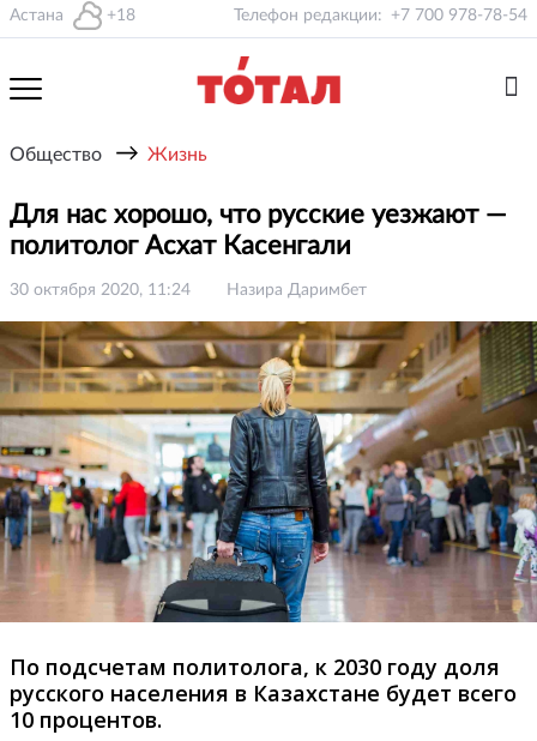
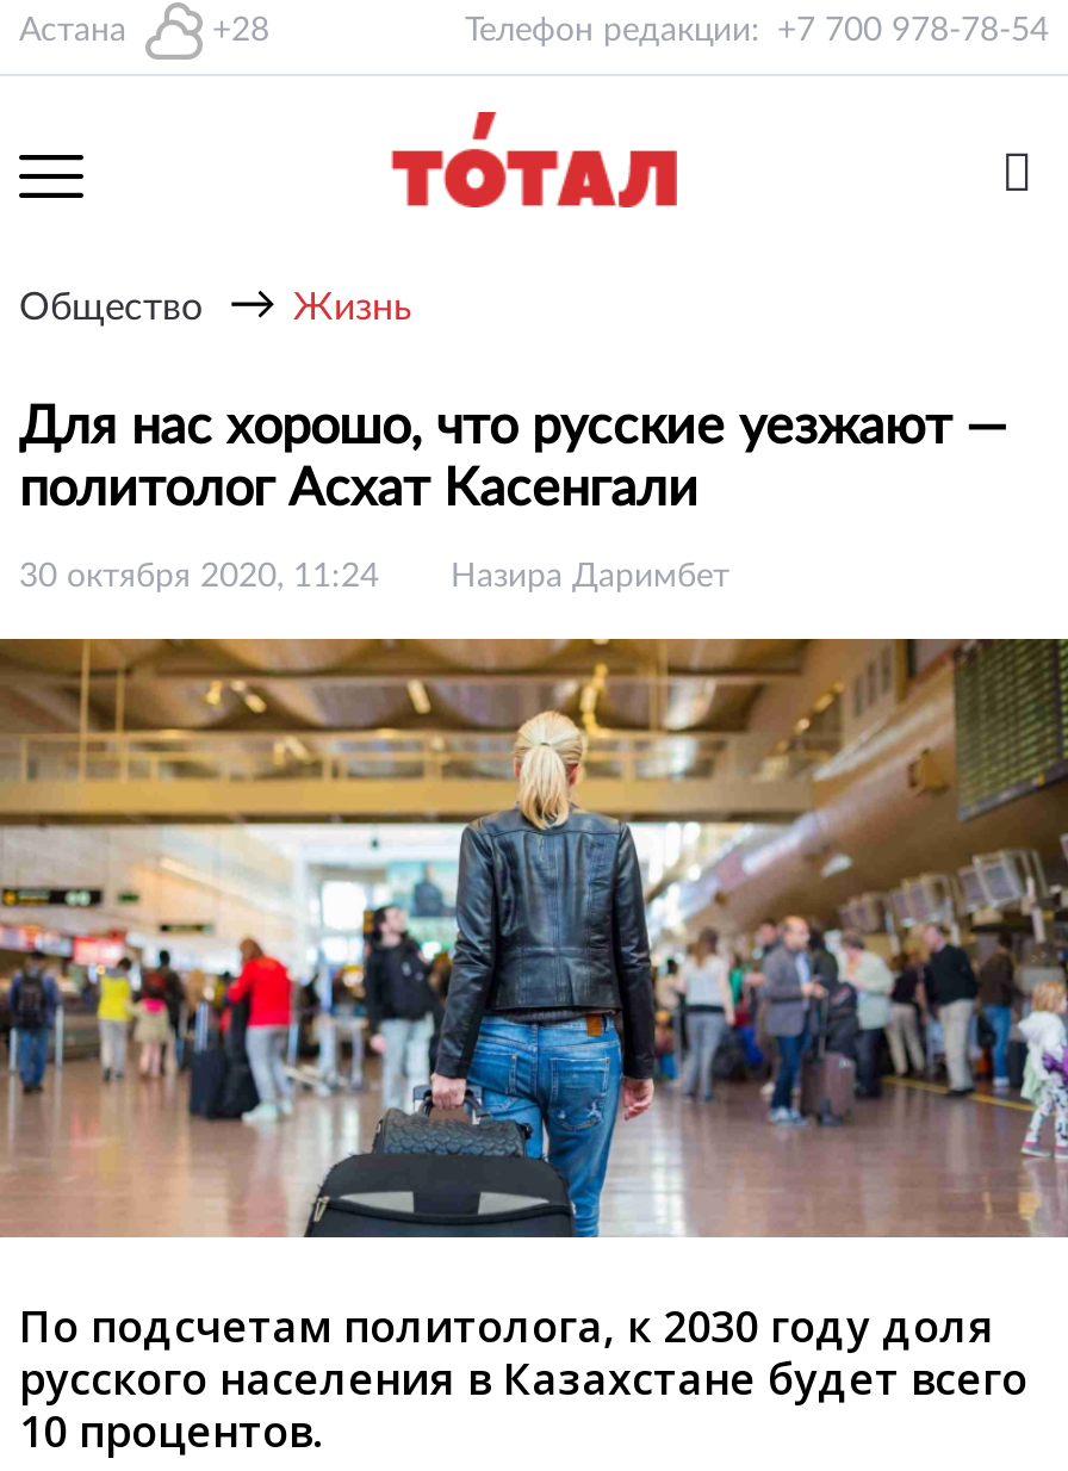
- +18
+ +28
